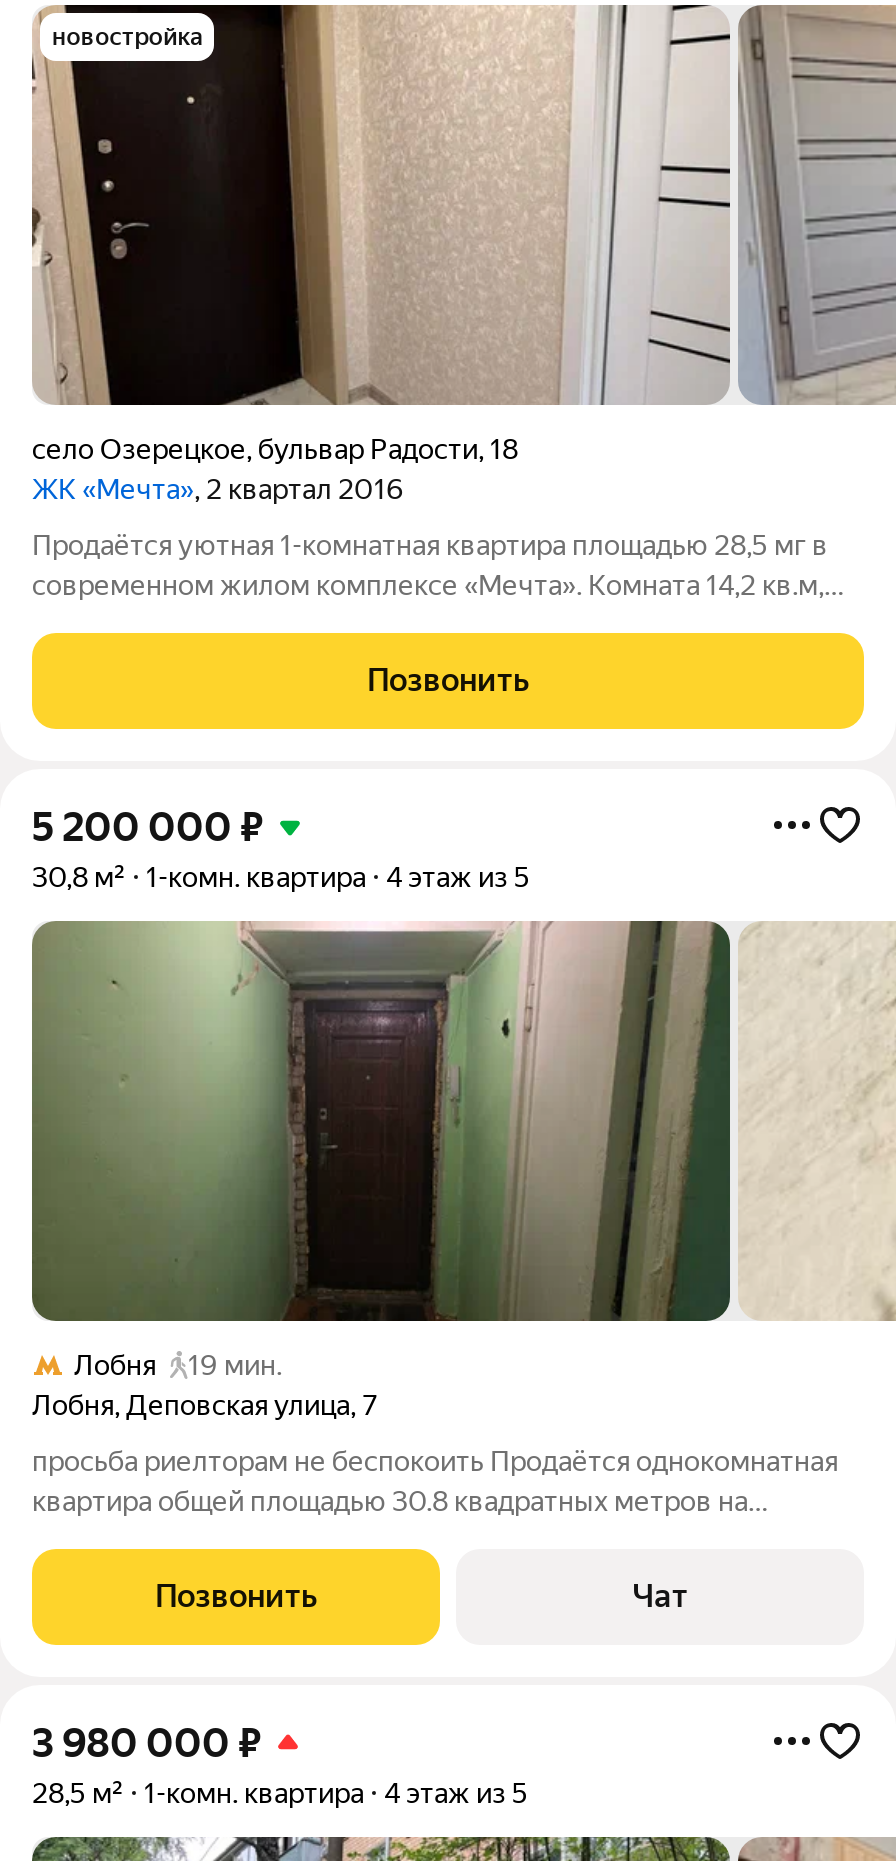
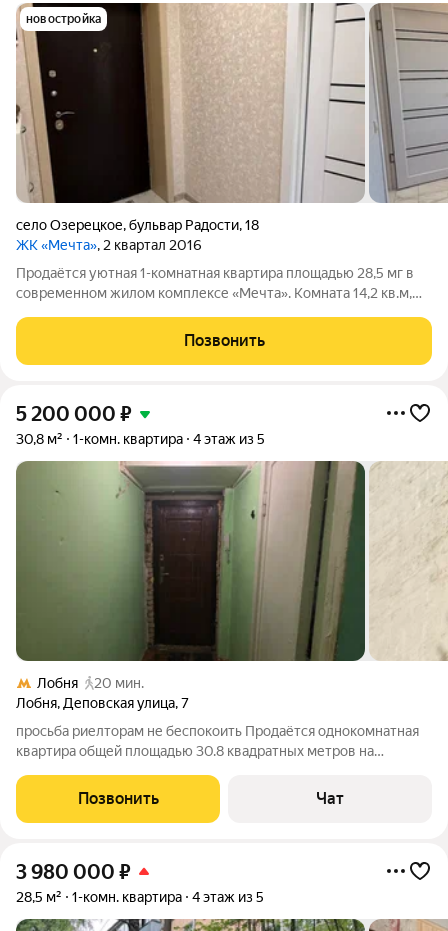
- Лобня 19 мин.
+ Лобня 20 мин.
